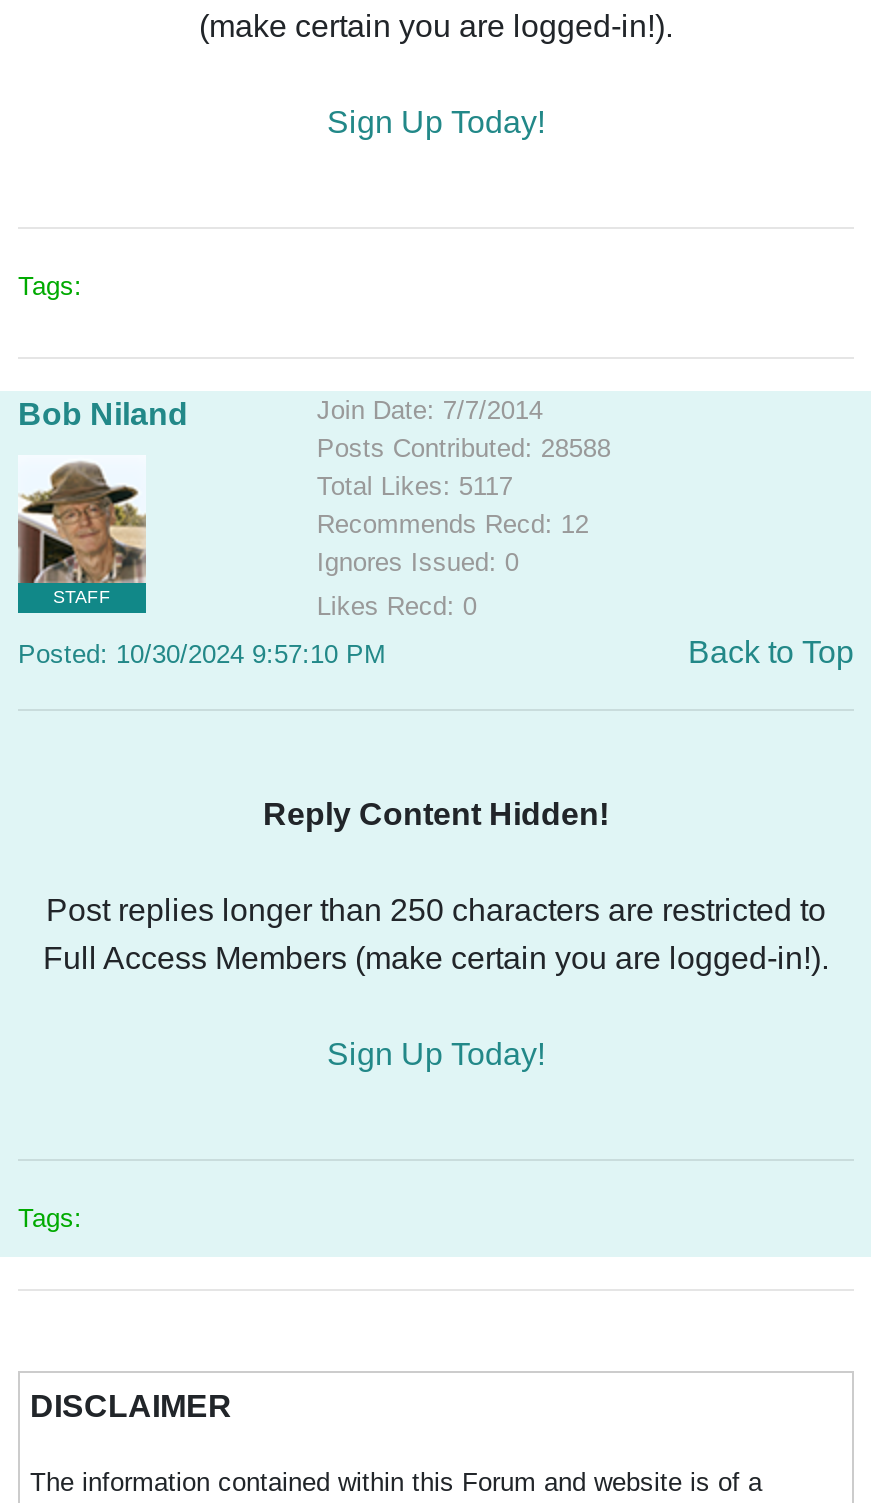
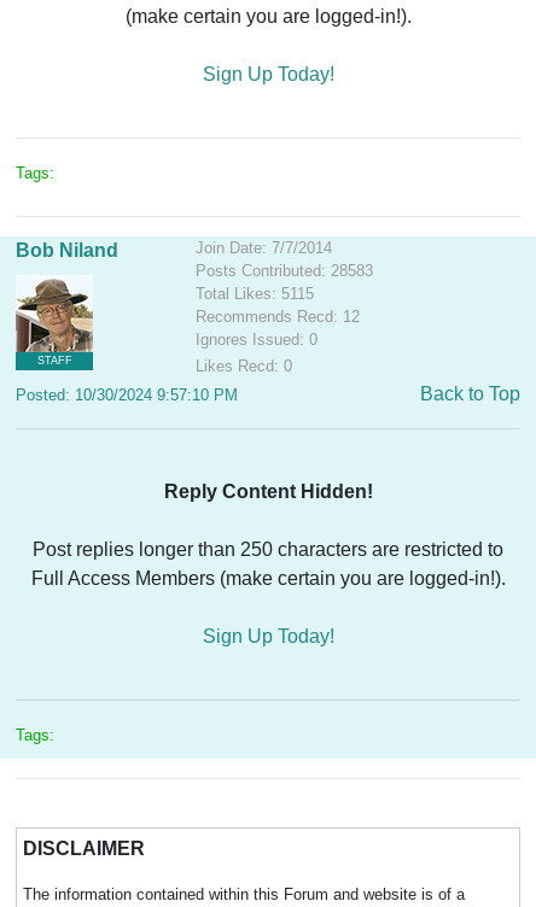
- Posts Contributed: 28588
+ Posts Contributed: 28583

- Total Likes: 5117
+ Total Likes: 5115
